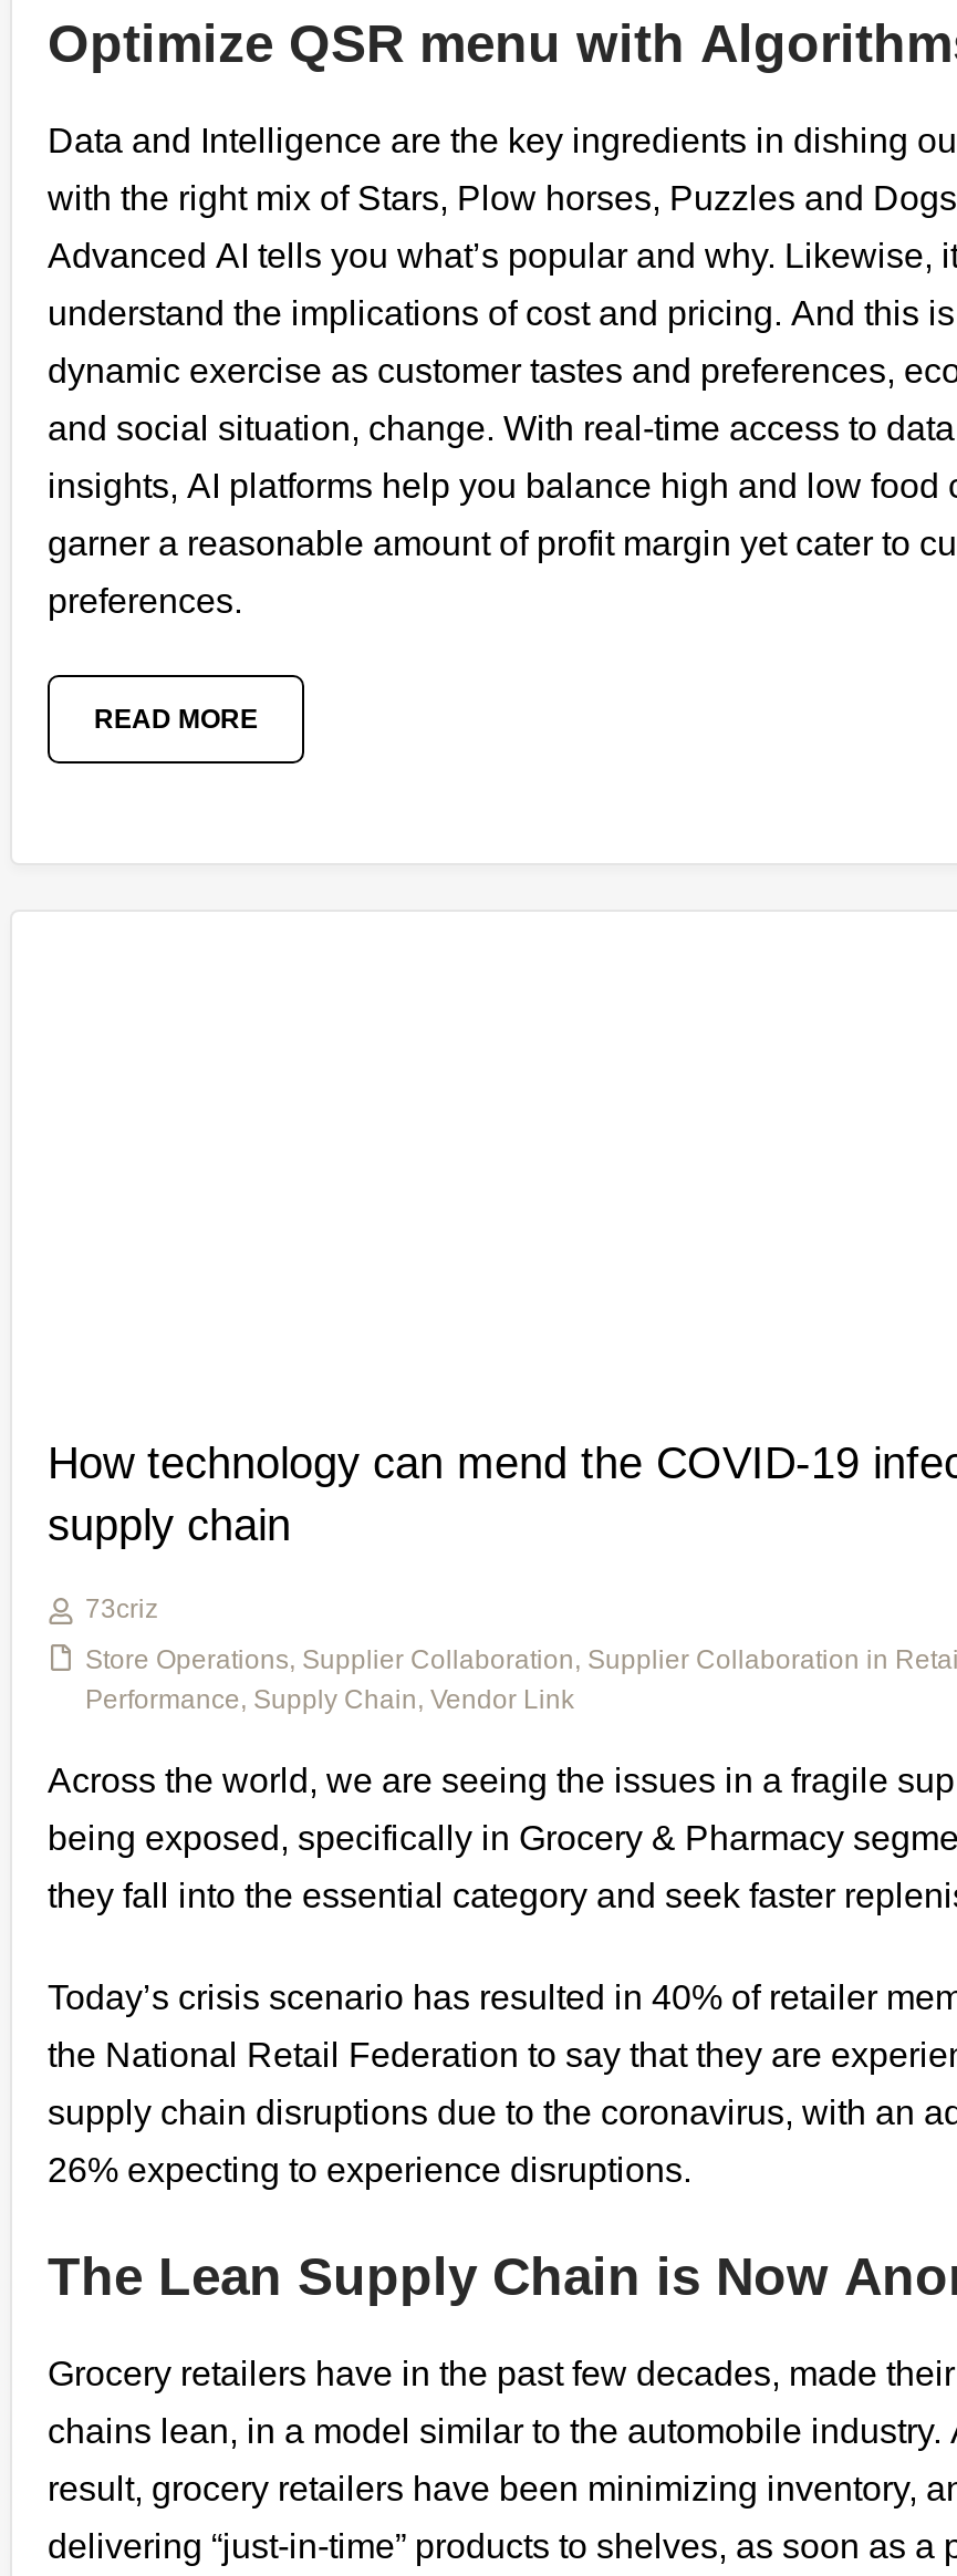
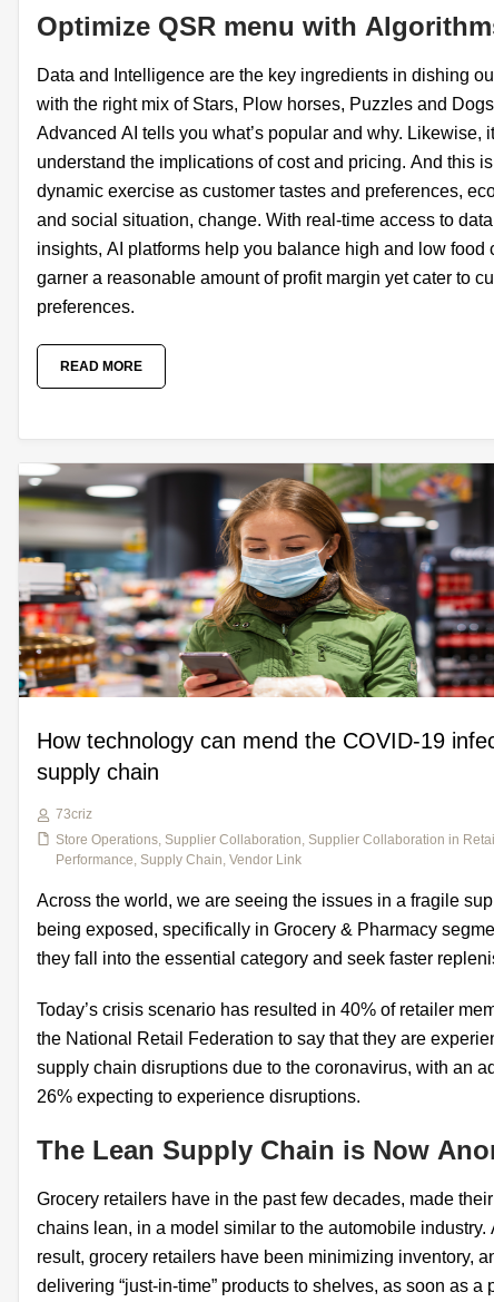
+ [image]
